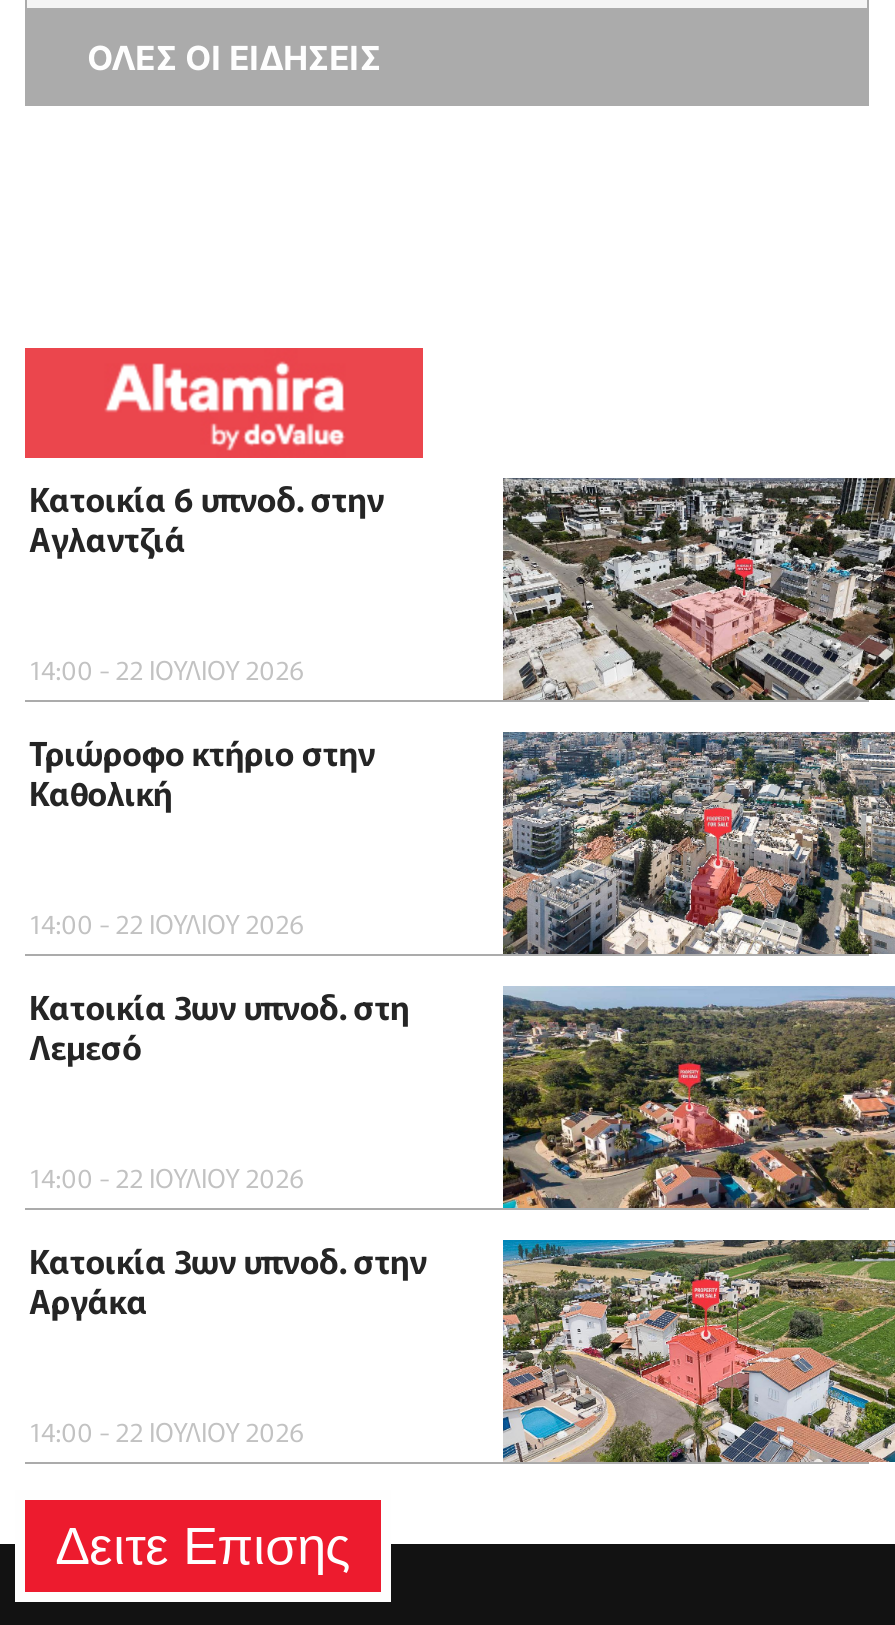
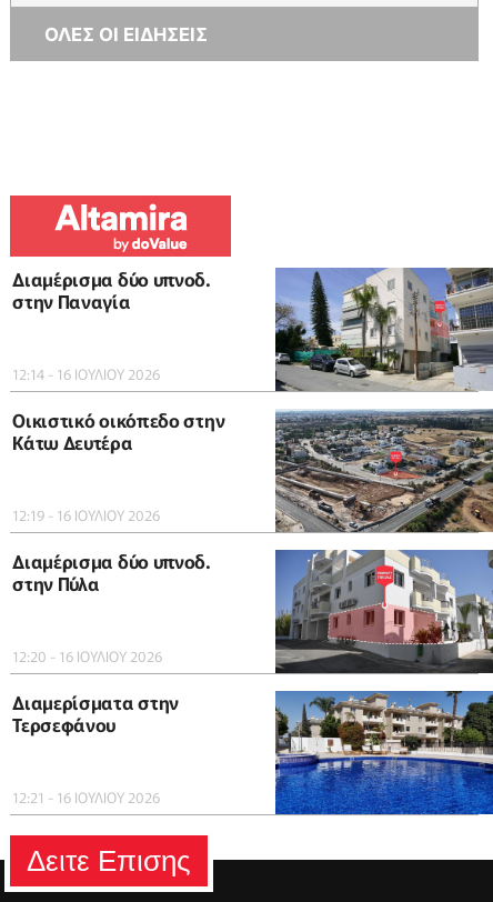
- Κατοικία 6 υπνοδ. στην
- Αγλαντζιά
+ Διαμέρισμα δύο υπνοδ.
+ στην Παναγία

- [image]
+ [image]

- 14:00 - 22 ΙΟΥΛΙΟΥ 2026
+ 12:14 - 16 ΙΟΥΛΙΟΥ 2026

- Τριώροφο κτήριο στην
- Καθολική
+ Οικιστικό οικόπεδο στην
+ Κάτω Δευτέρα

- [image]
+ [image]

- 14:00 - 22 ΙΟΥΛΙΟΥ 2026
+ 12:19 - 16 ΙΟΥΛΙΟΥ 2026

- Κατοικία 3ων υπνοδ. στη
- Λεμεσό
+ Διαμέρισμα δύο υπνοδ.
+ στην Πύλα

- [image]
+ [image]

- 14:00 - 22 ΙΟΥΛΙΟΥ 2026
+ 12:20 - 16 ΙΟΥΛΙΟΥ 2026

- Κατοικία 3ων υπνοδ. στην
- Αργάκα
+ Διαμερίσματα στην
+ Τερσεφάνου

- [image]
+ [image]

- 14:00 - 22 ΙΟΥΛΙΟΥ 2026
+ 12:21 - 16 ΙΟΥΛΙΟΥ 2026
